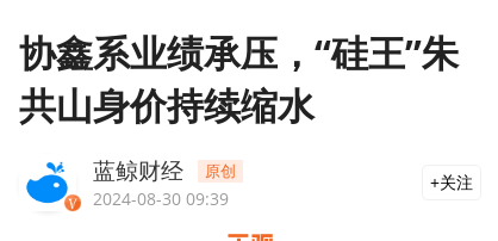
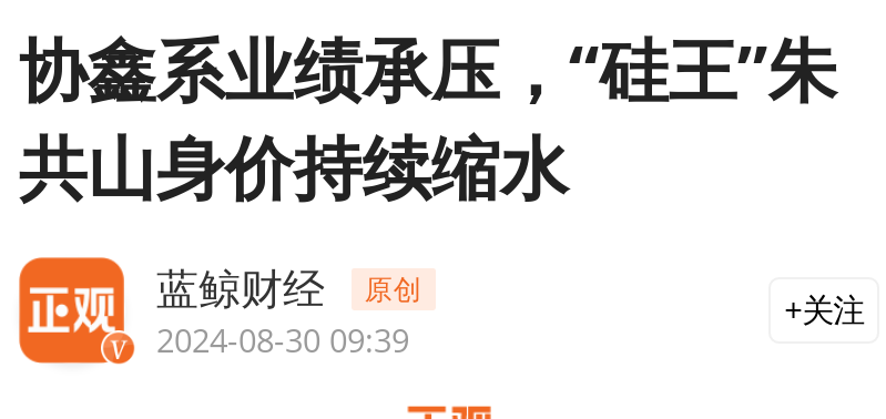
- [image]
+ [image]
